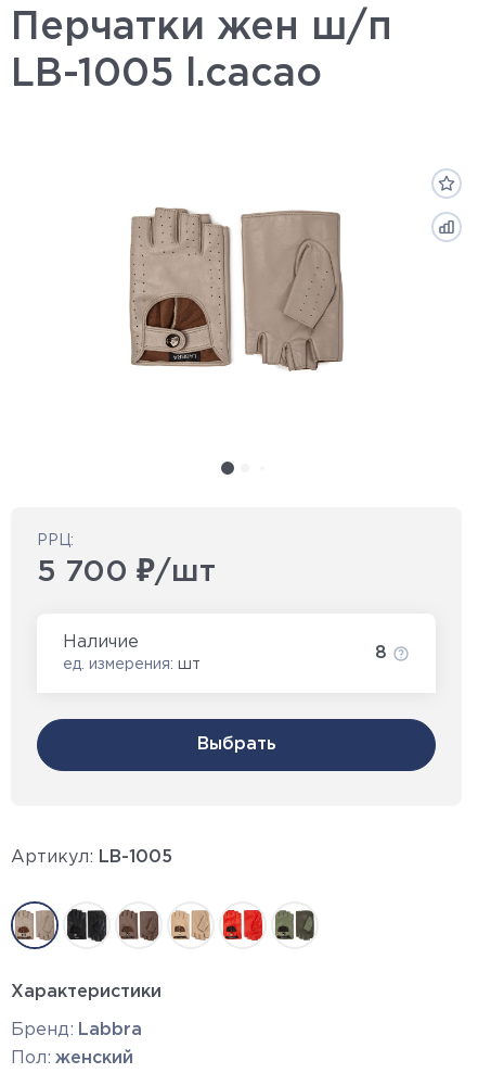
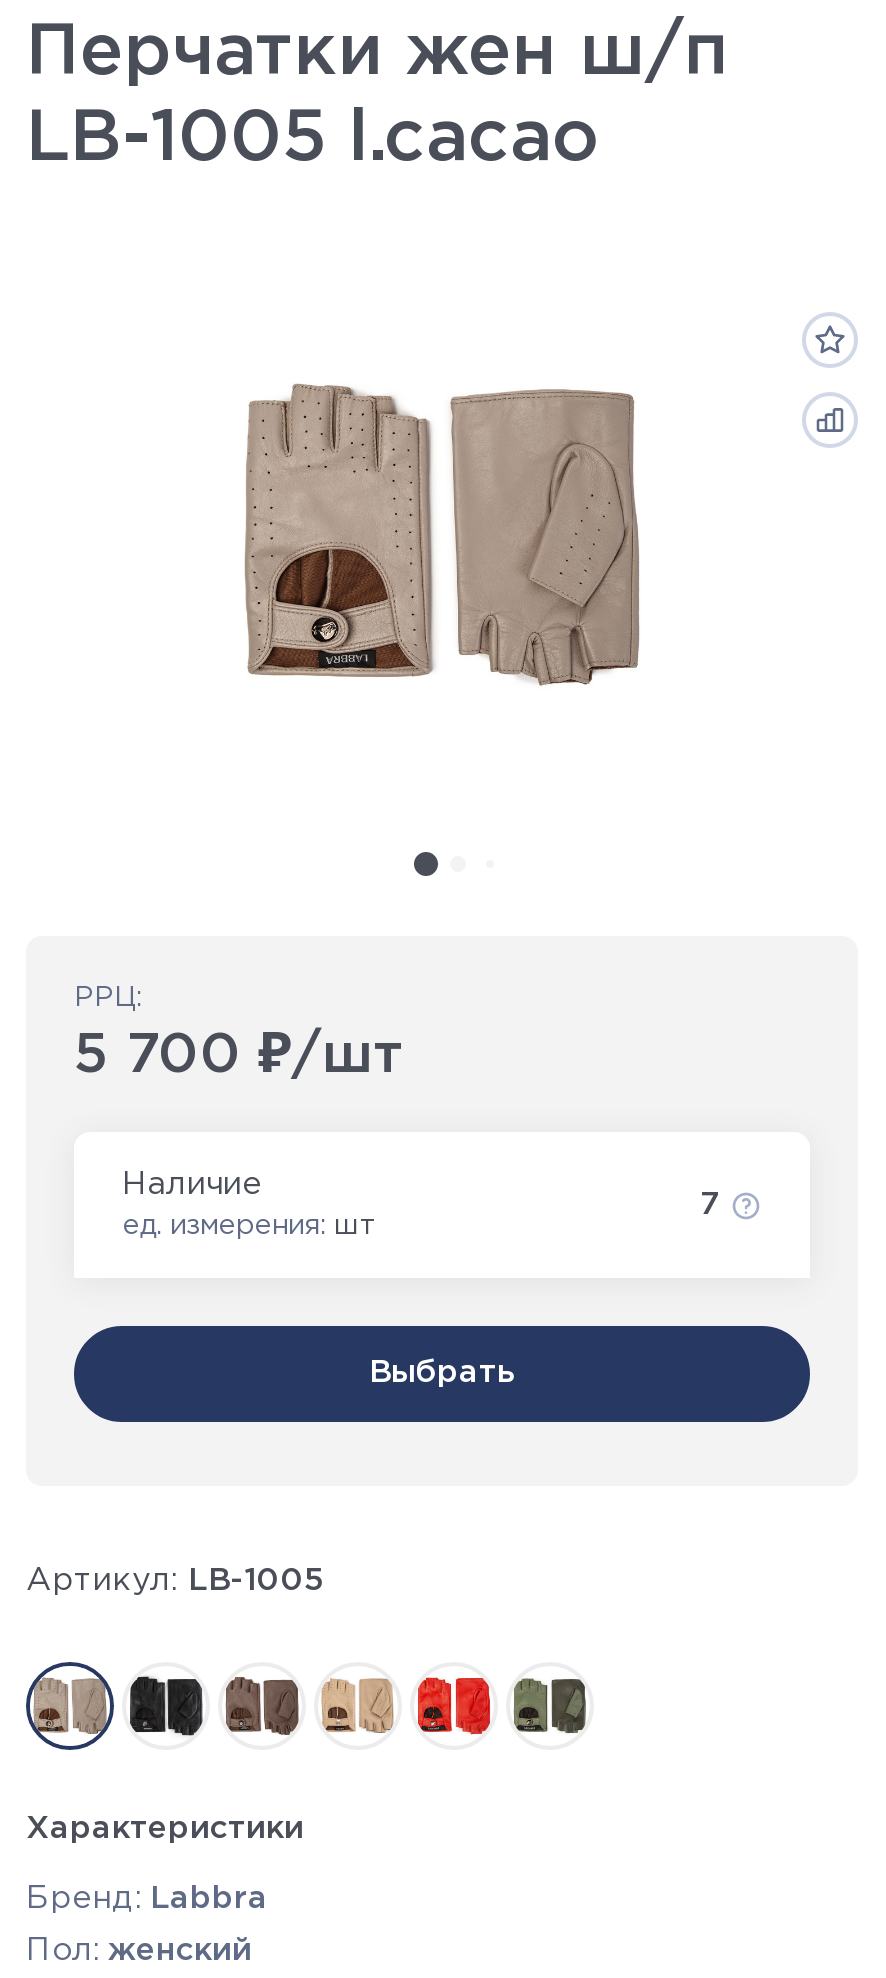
- 8
+ 7
